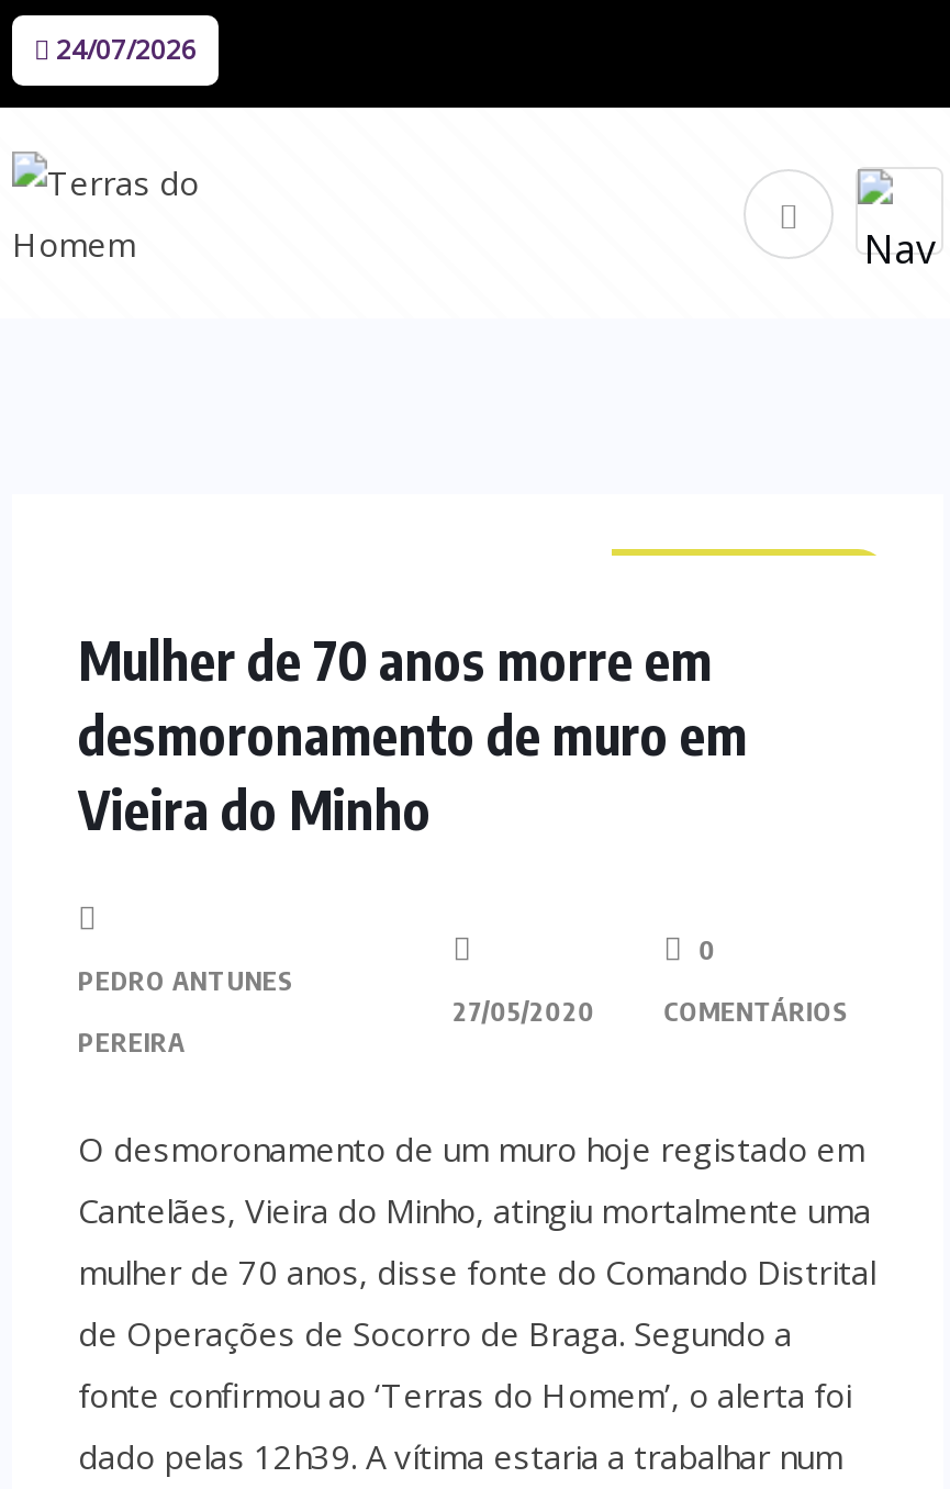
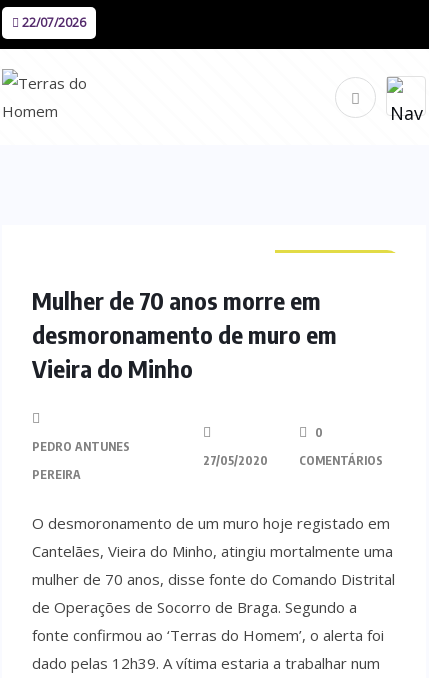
- 24/07/2026
+ 22/07/2026
